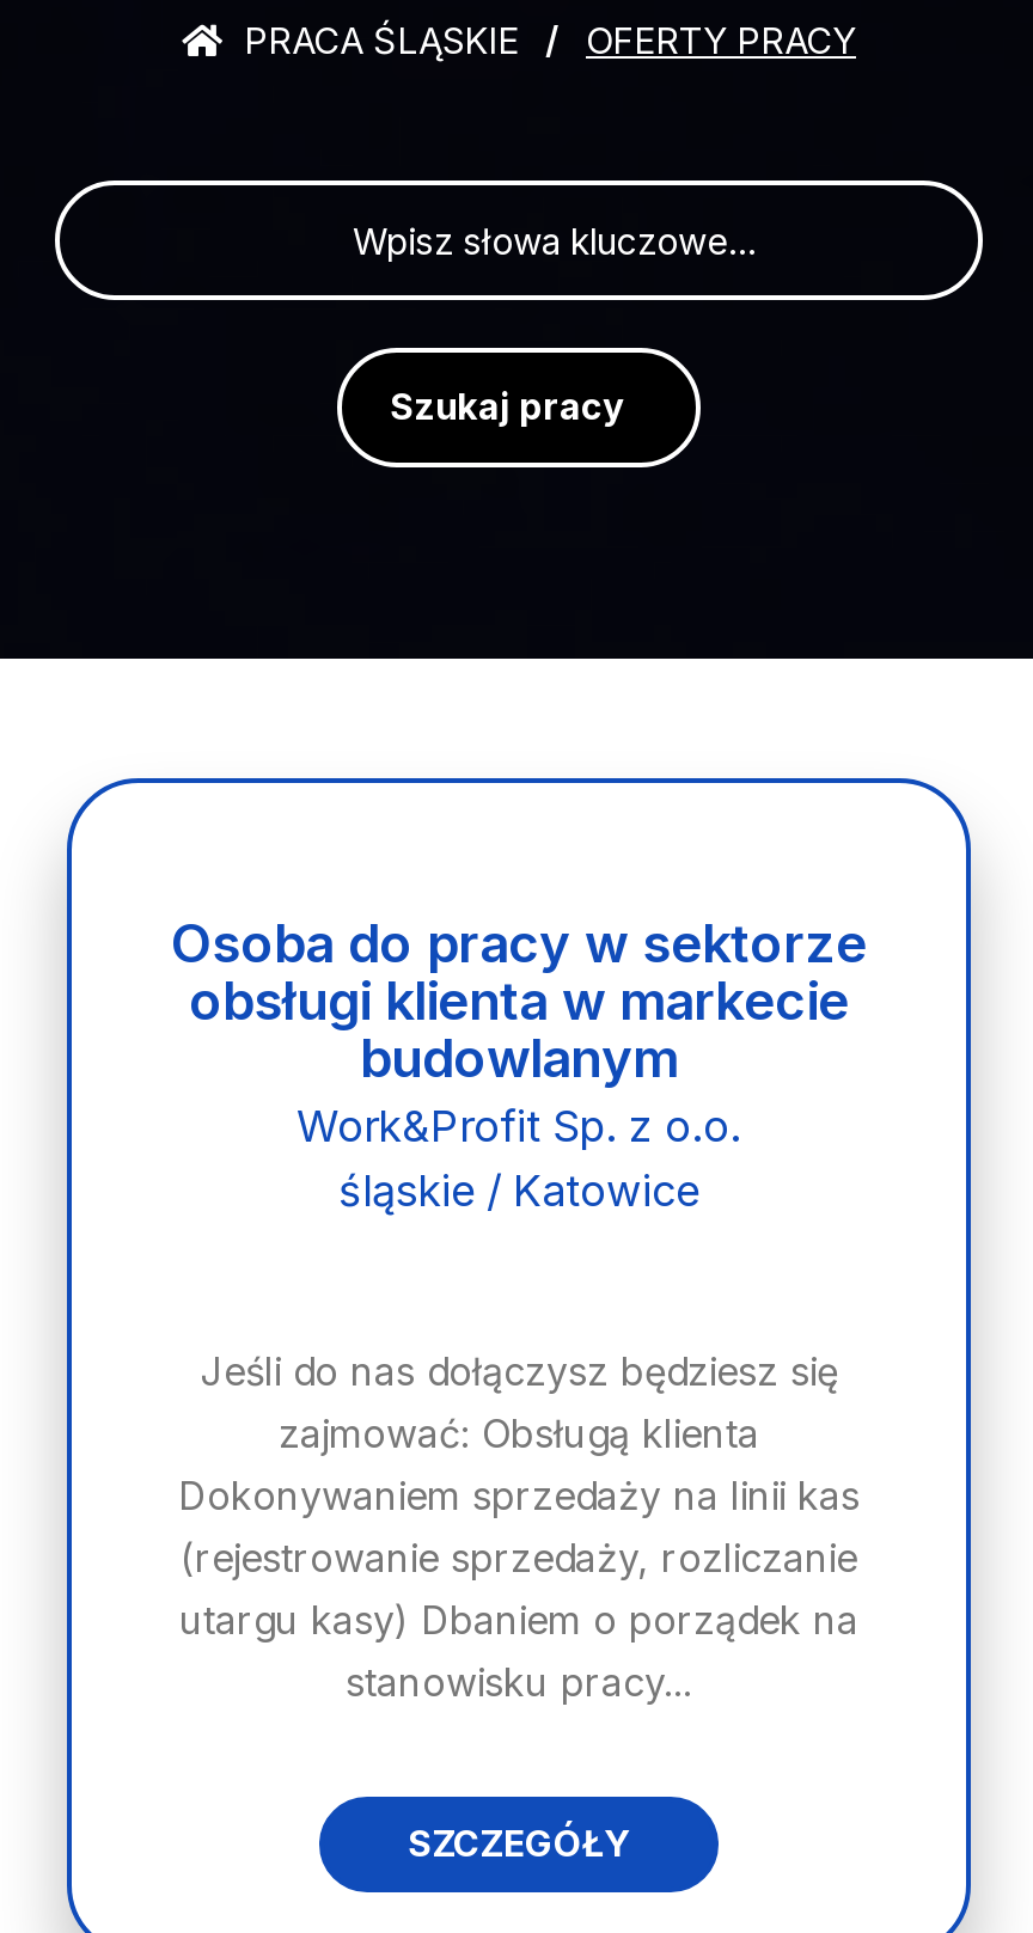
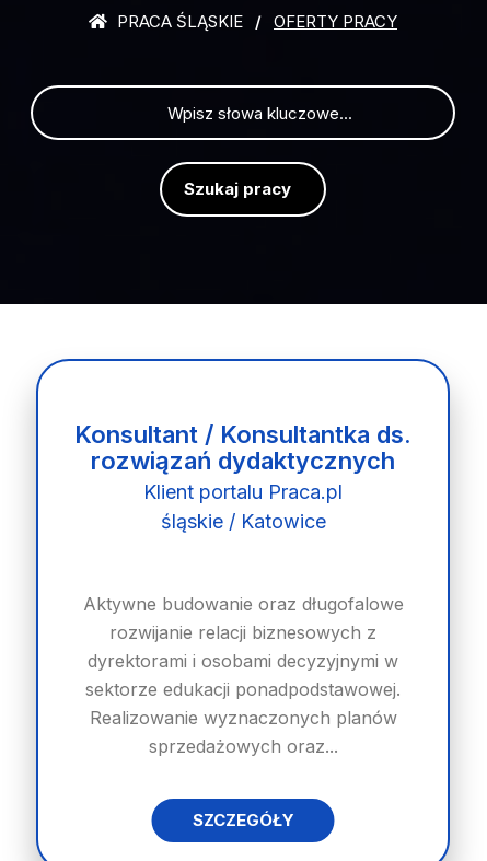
- Osoba do pracy w sektorze
- obsługi klienta w markecie
- budowlanym
- Work&Profit Sp. z o.o.
+ Konsultant / Konsultantka ds.
+ rozwiązań dydaktycznych
+ Klient portalu Praca.pl

- Jeśli do nas dołączysz będziesz się
- zajmować: Obsługą klienta
- Dokonywaniem sprzedaży na linii kas
- (rejestrowanie sprzedaży, rozliczanie
- utargu kasy) Dbaniem o porządek na
- stanowisku pracy...
+ Aktywne budowanie oraz długofalowe
+ rozwijanie relacji biznesowych z
+ dyrektorami i osobami decyzyjnymi w
+ sektorze edukacji ponadpodstawowej.
+ Realizowanie wyznaczonych planów
+ sprzedażowych oraz...
